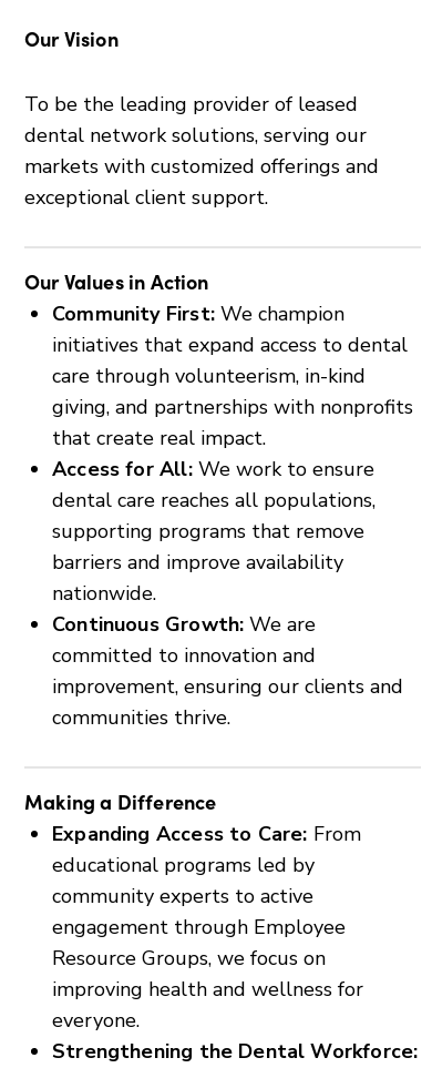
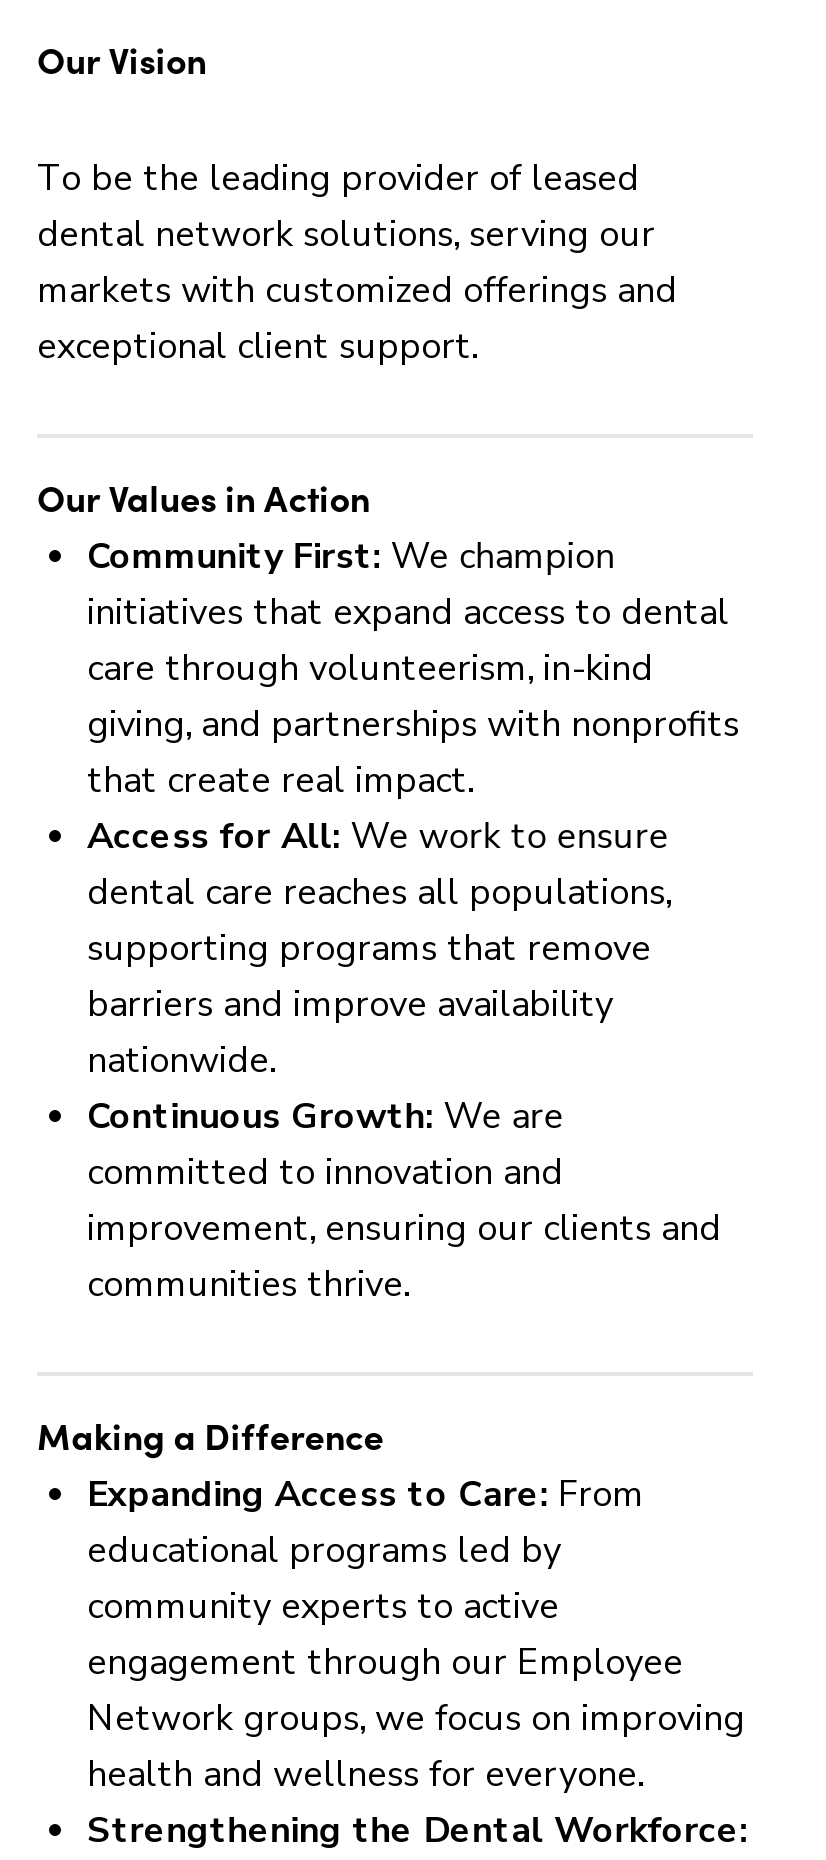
- engagement through Employee
- Resource Groups, we focus on
- improving health and wellness for
- everyone.
+ engagement through our Employee
+ Network groups, we focus on improving
+ health and wellness for everyone.
